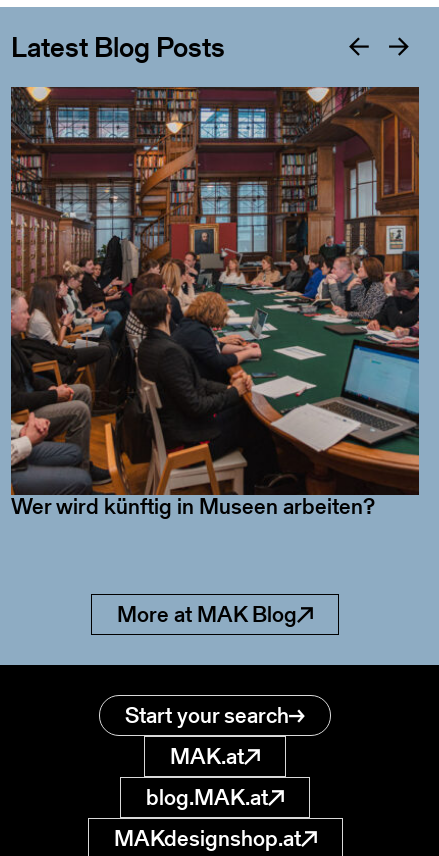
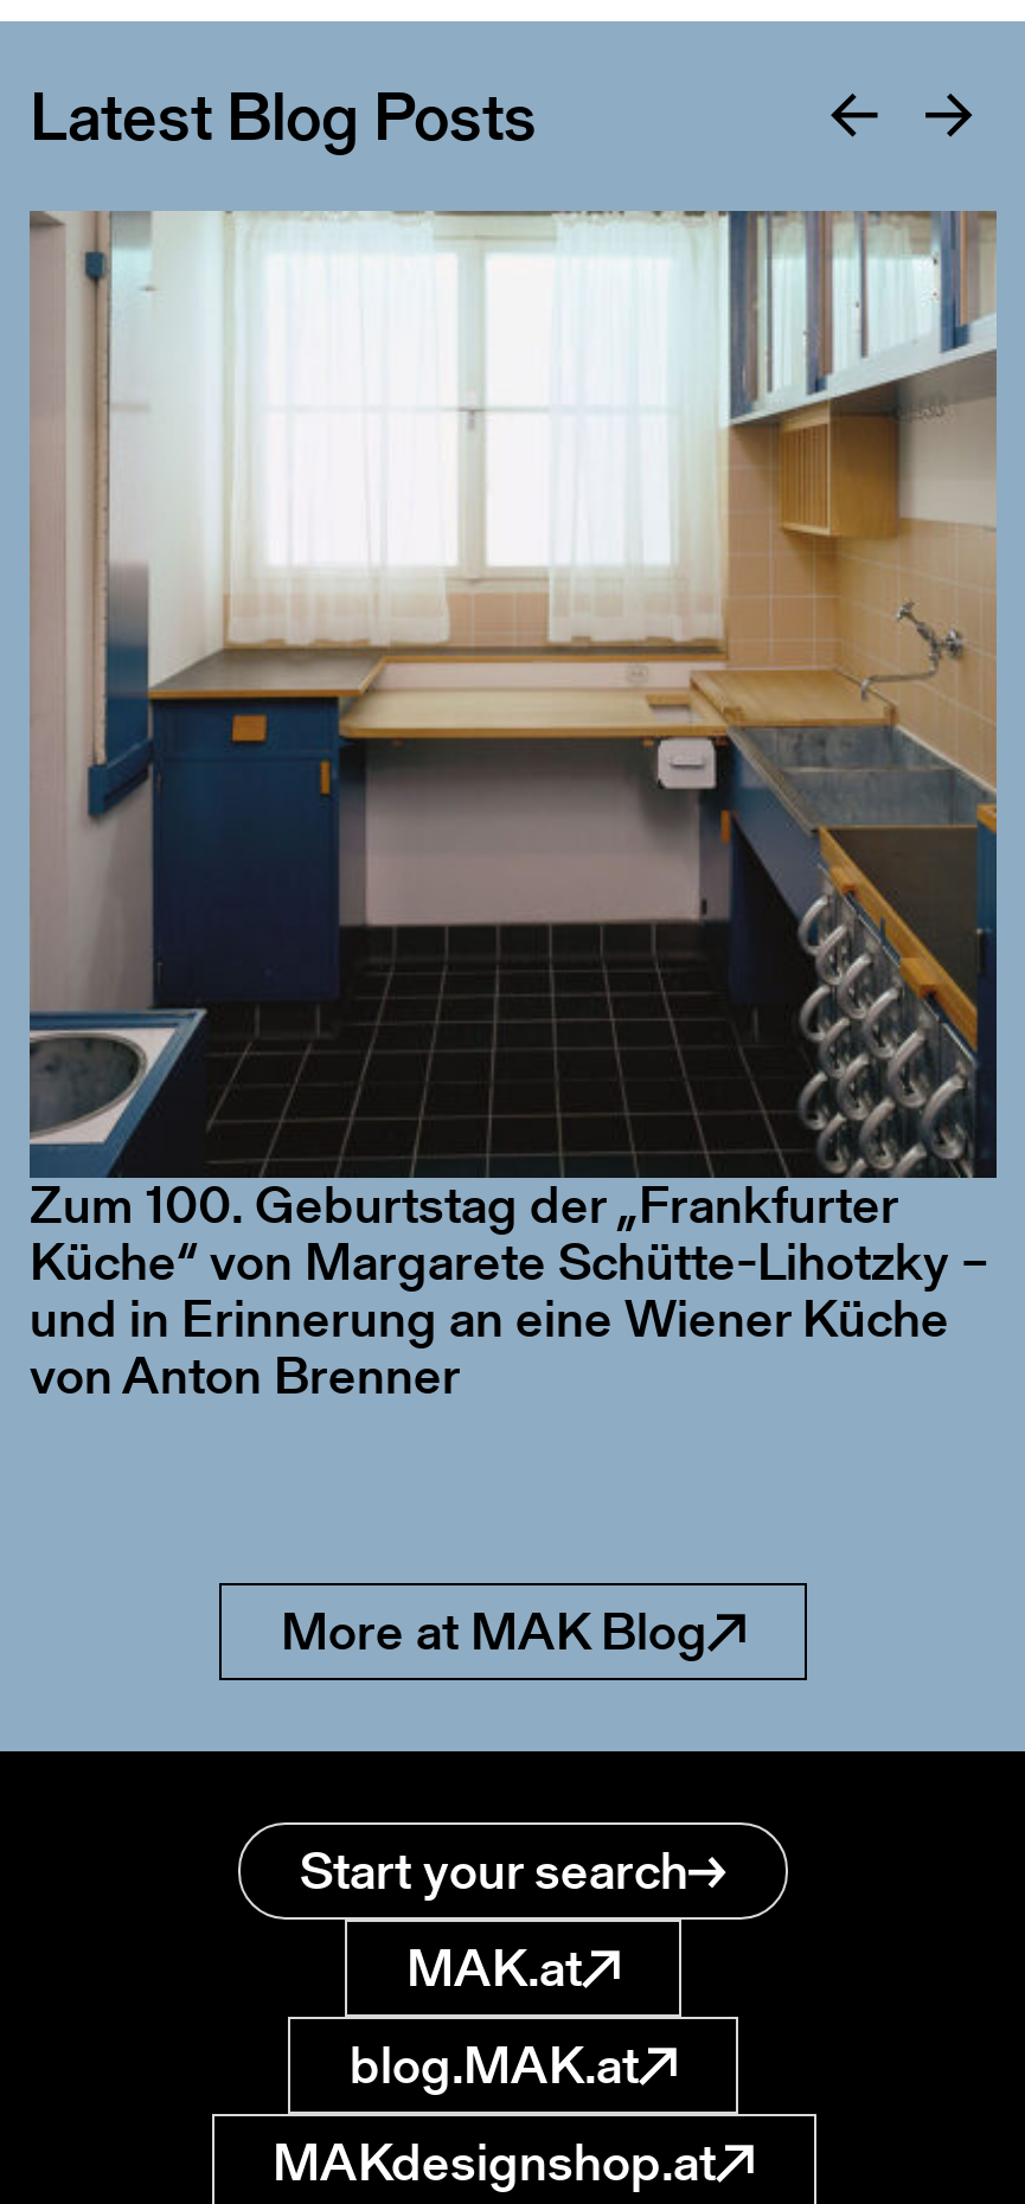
- [image]
+ [image]

- Wer wird künftig in Museen arbeiten?
+ Zum 100. Geburtstag der „Frankfurter
+ Küche“ von Margarete Schütte-Lihotzky –
+ und in Erinnerung an eine Wiener Küche
+ von Anton Brenner
